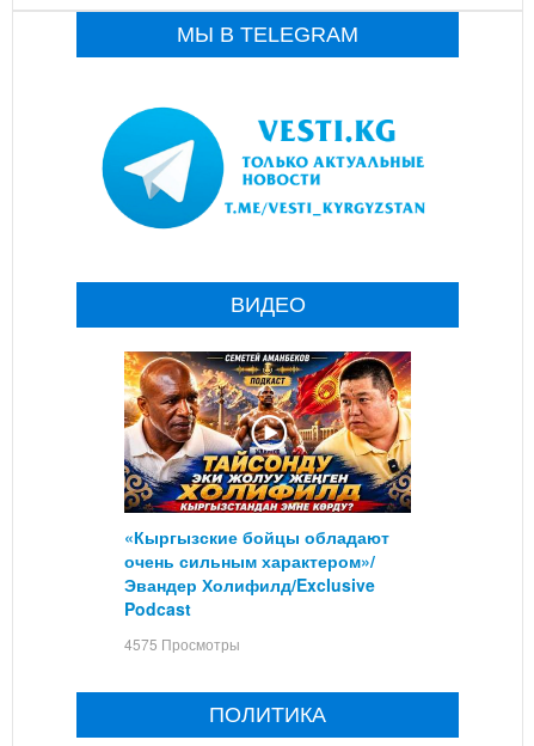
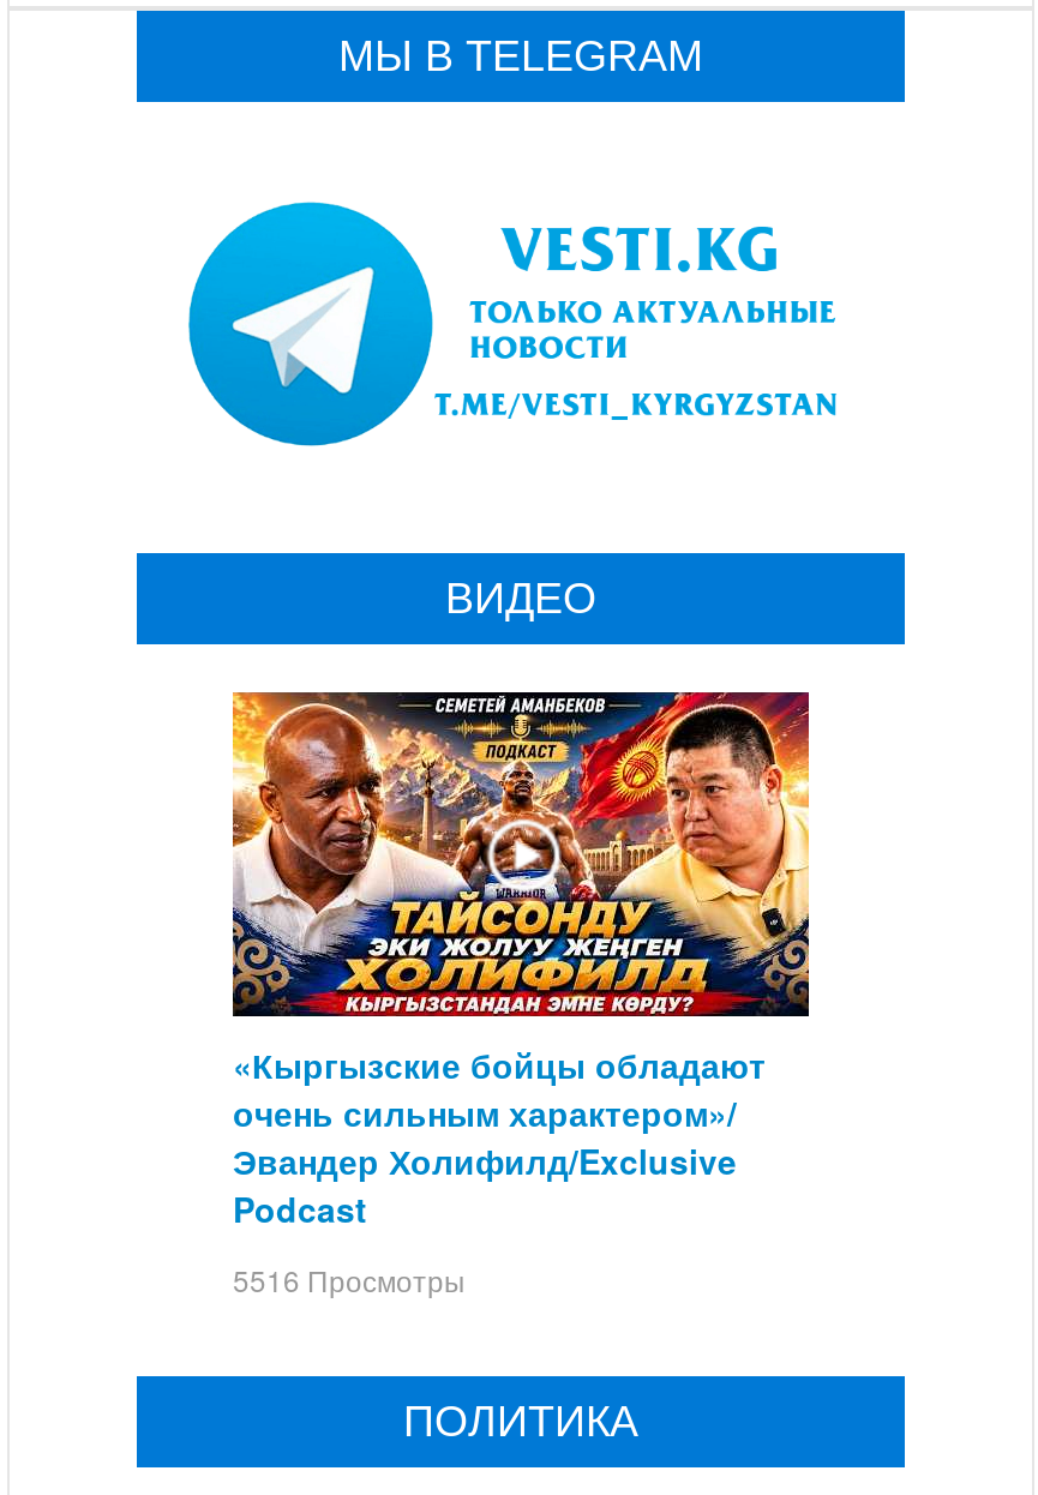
- 4575 Просмотры
+ 5516 Просмотры
